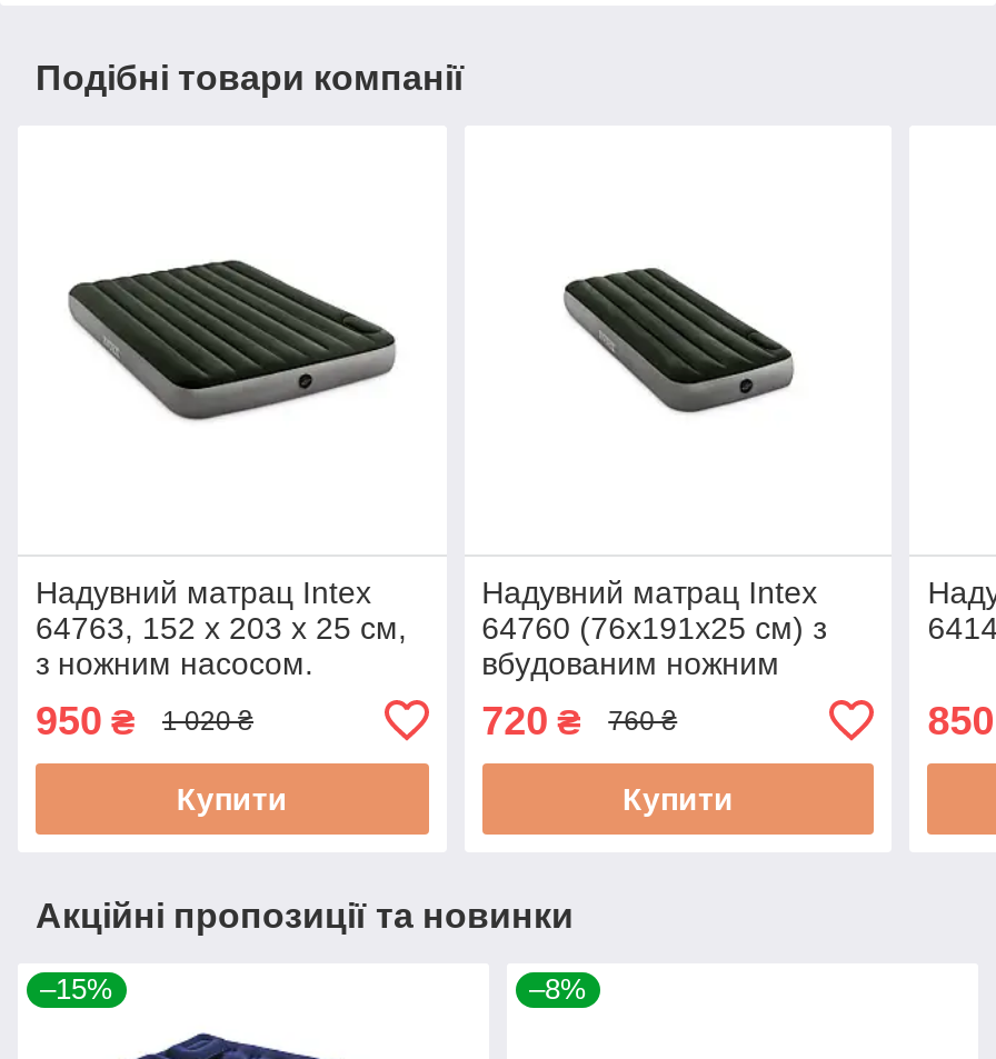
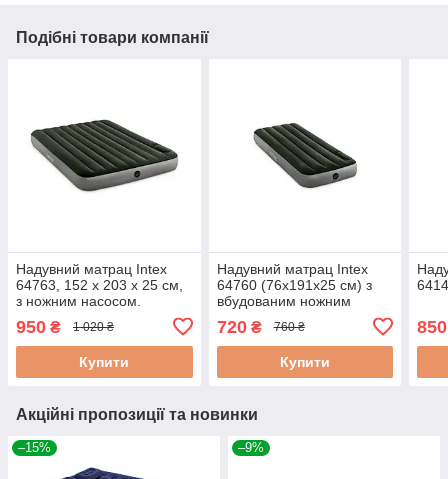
- –8%
+ –9%
